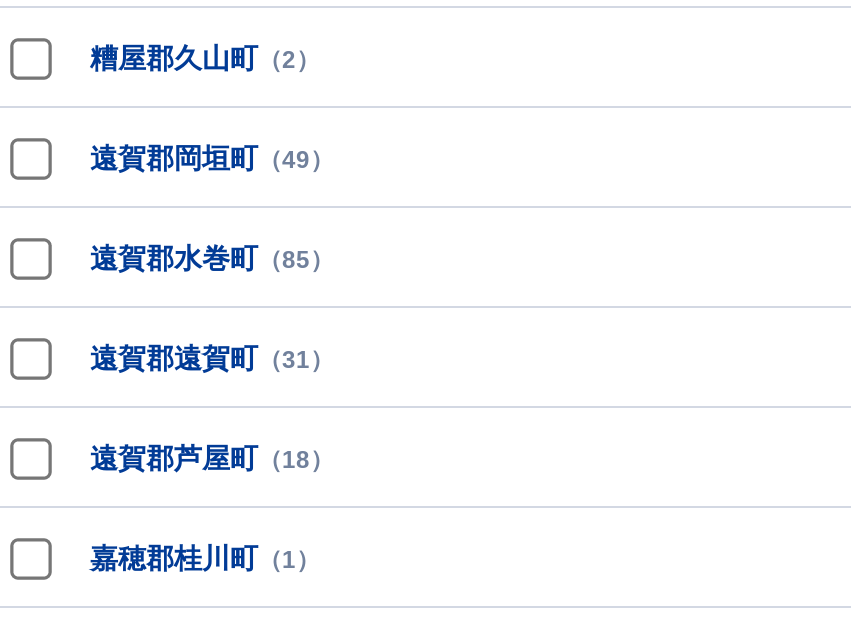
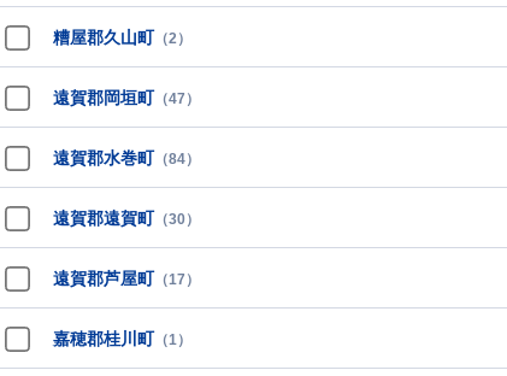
- 遠賀郡岡垣町（49）
+ 遠賀郡岡垣町（47）

- 遠賀郡水巻町（85）
+ 遠賀郡水巻町（84）

- 遠賀郡遠賀町（31）
+ 遠賀郡遠賀町（30）

- 遠賀郡芦屋町（18）
+ 遠賀郡芦屋町（17）
